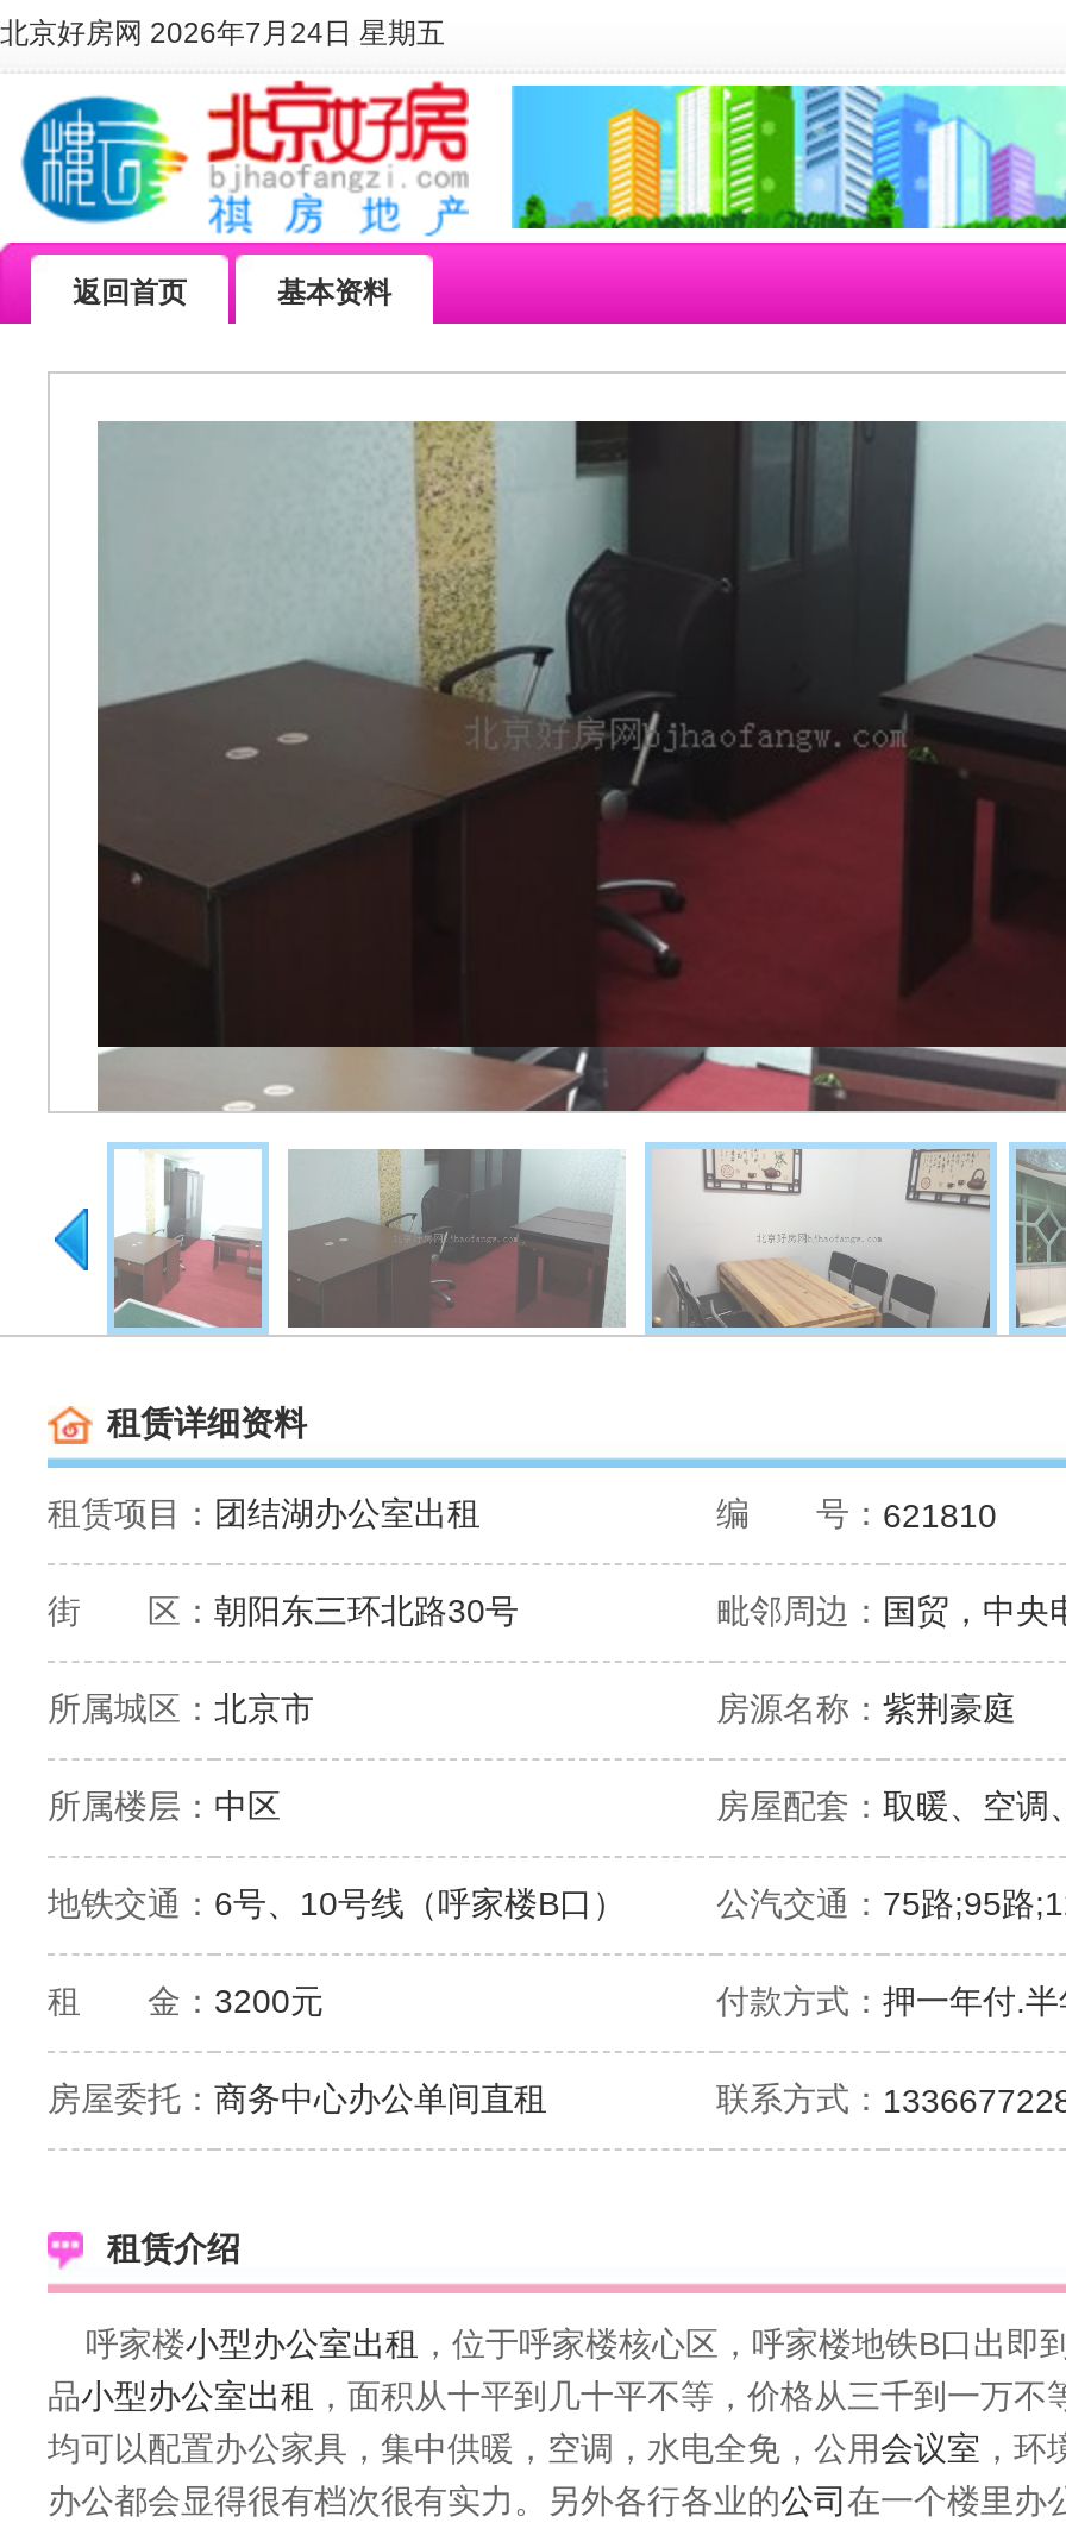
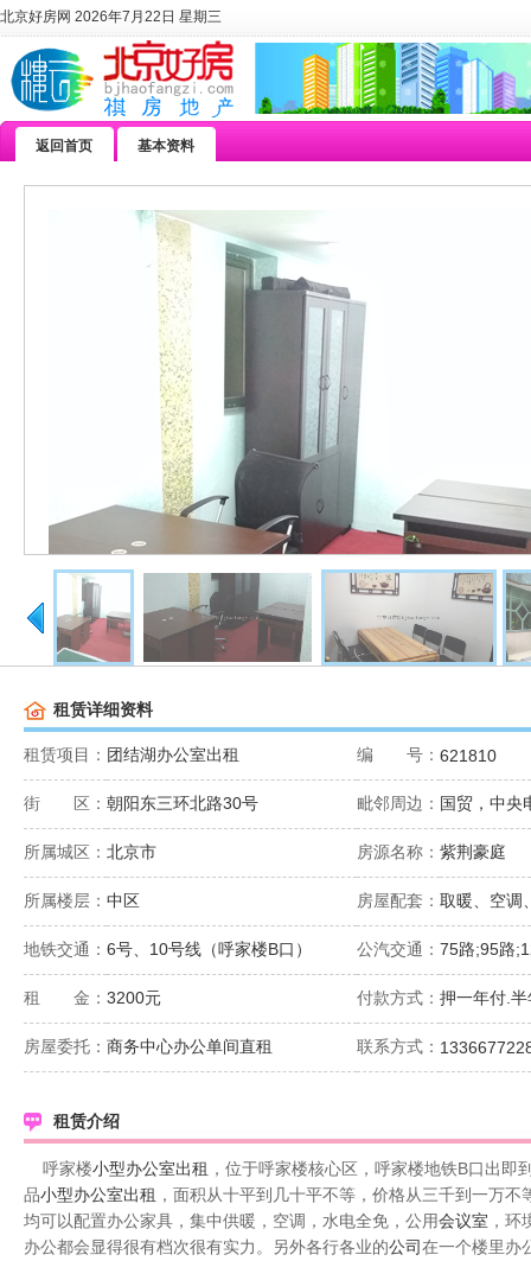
- 北京好房网2026年7月24日 星期五
+ 北京好房网2026年7月22日 星期三

- [image]
+ [image]
